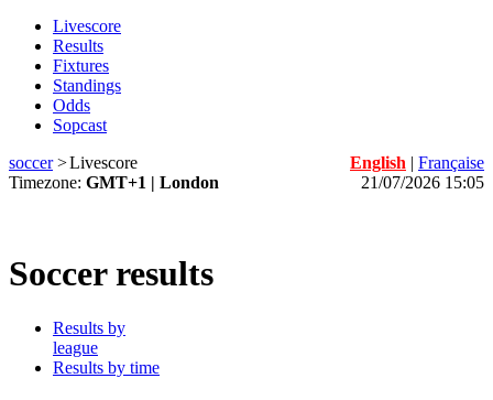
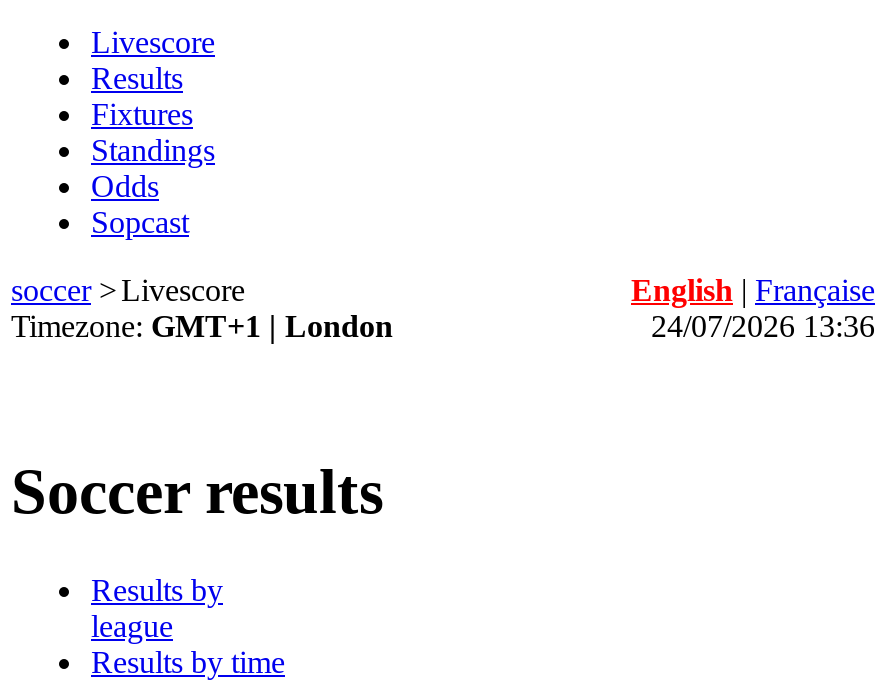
- 21/07/2026 15:05
+ 24/07/2026 13:36
